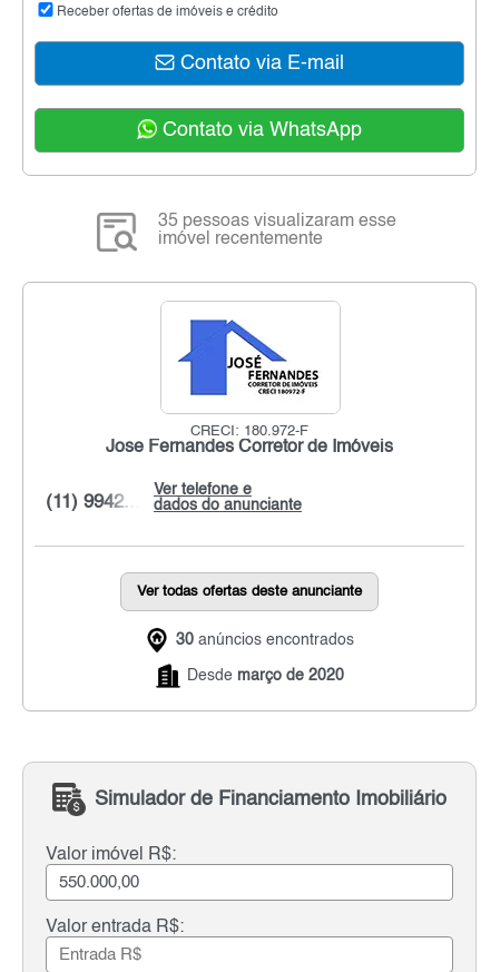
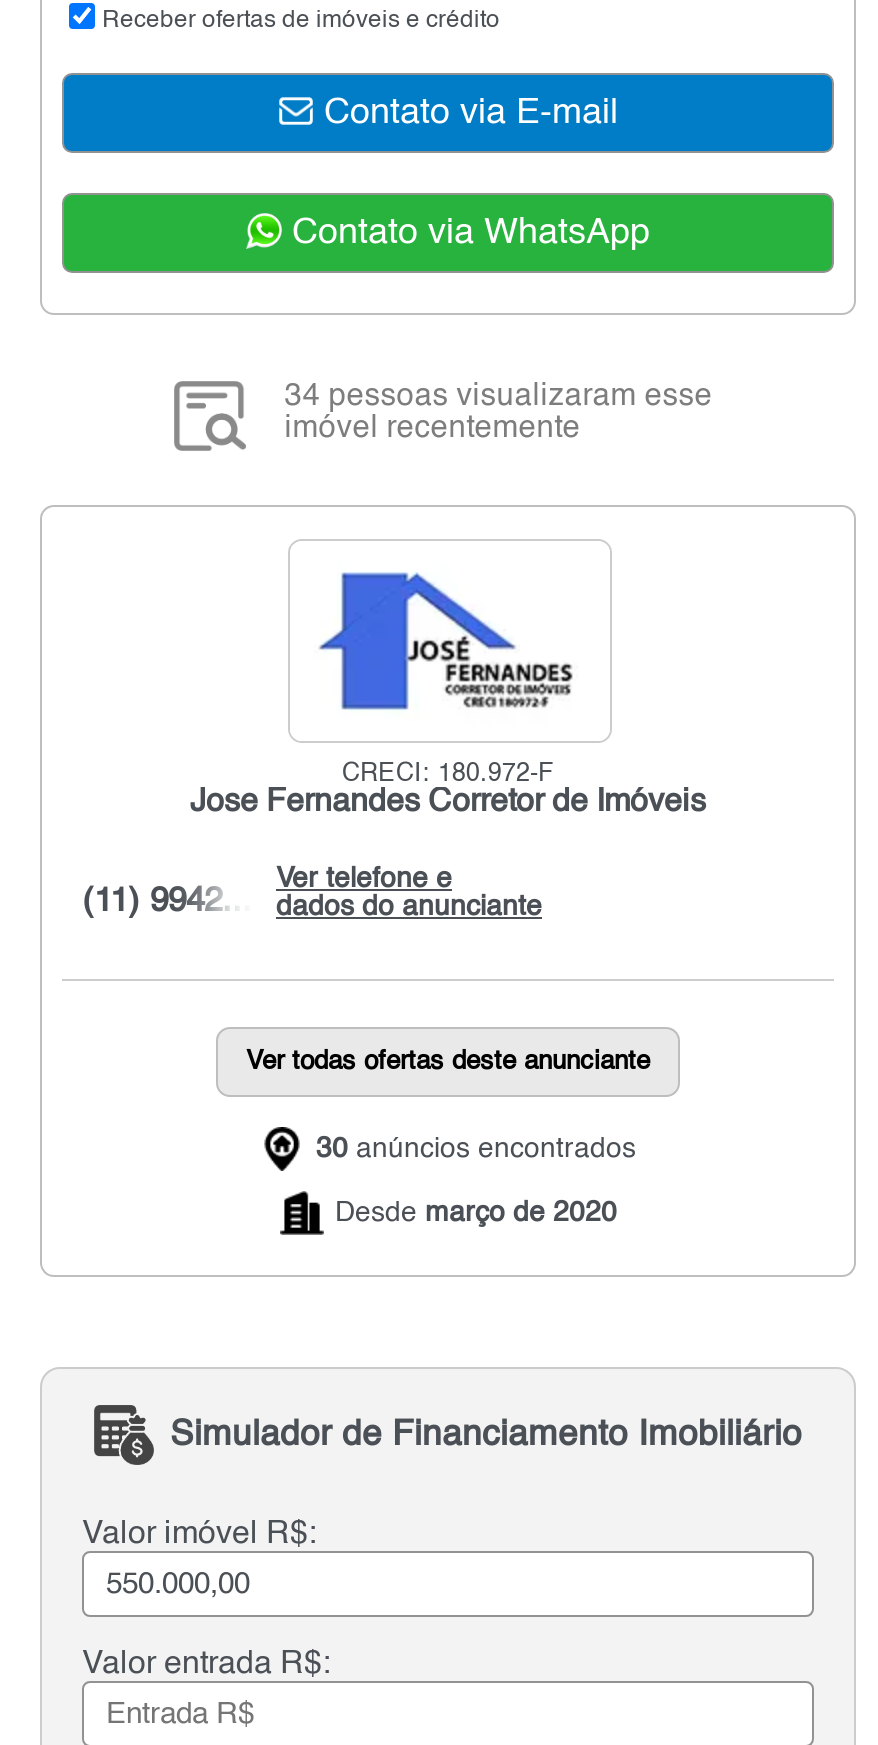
- 35 pessoas visualizaram esse
+ 34 pessoas visualizaram esse
